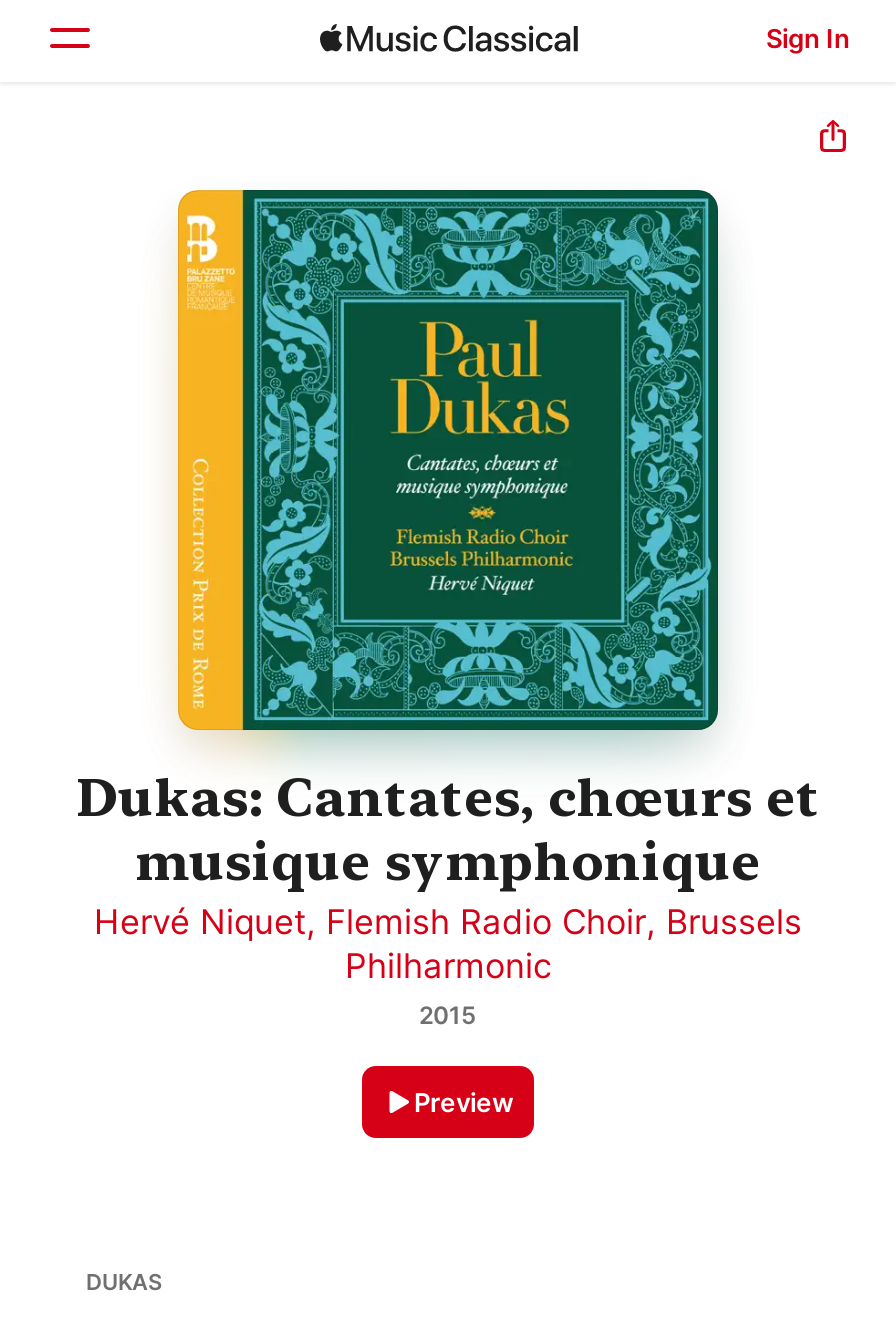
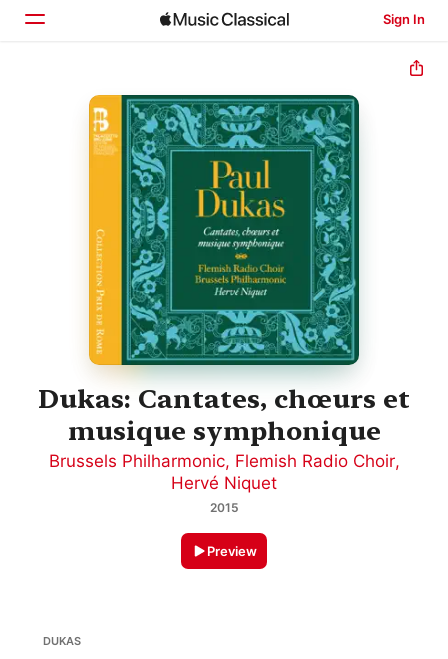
- Hervé Niquet, Flemish Radio Choir, Brussels
- Philharmonic
+ Brussels Philharmonic, Flemish Radio Choir,
+ Hervé Niquet
